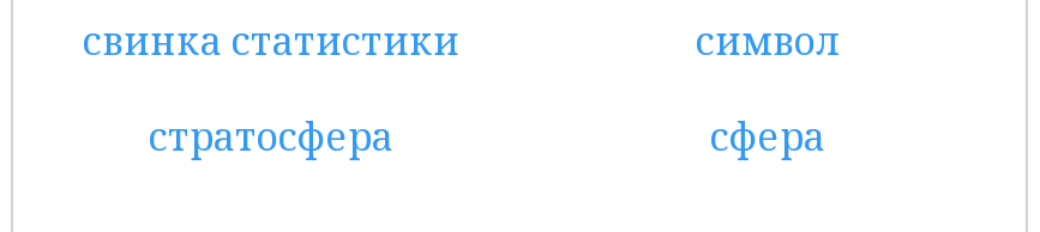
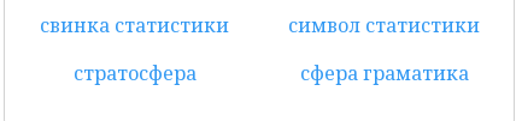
- символ
+ символ статистики

- сфера
+ сфера граматика
